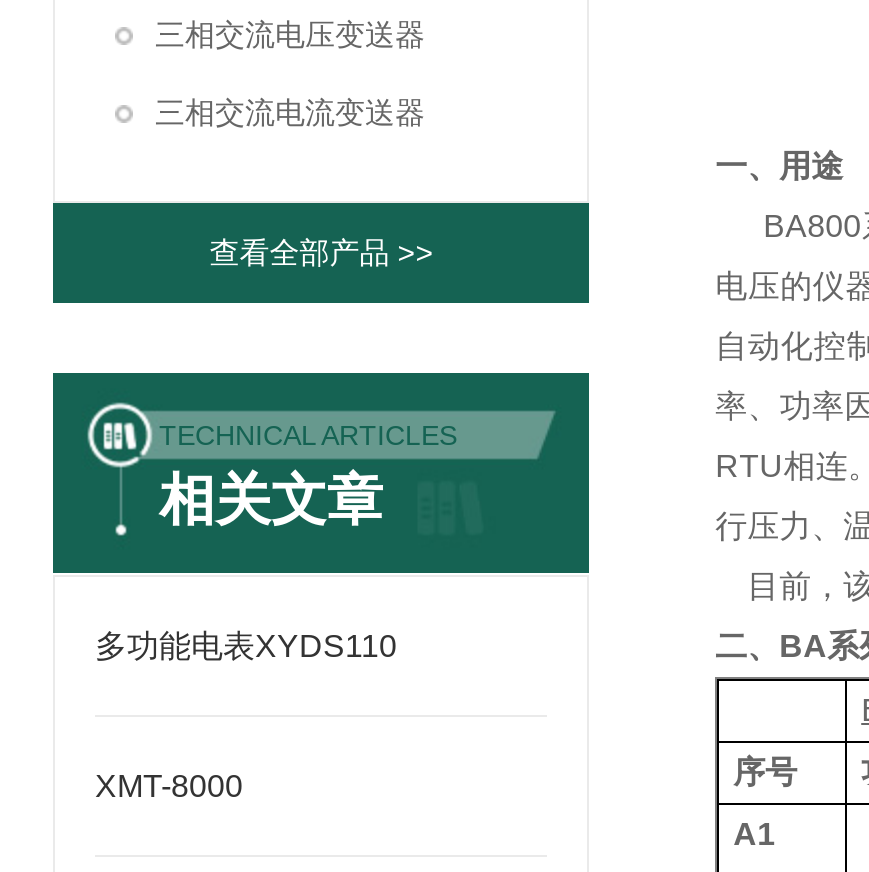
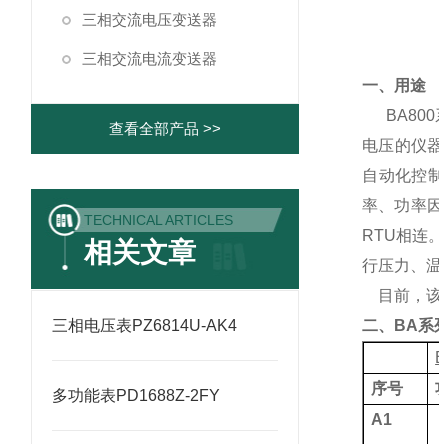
- 多功能电表XYDS110
+ 三相电压表PZ6814U-AK4

- XMT-8000
+ 多功能表PD1688Z-2FY
